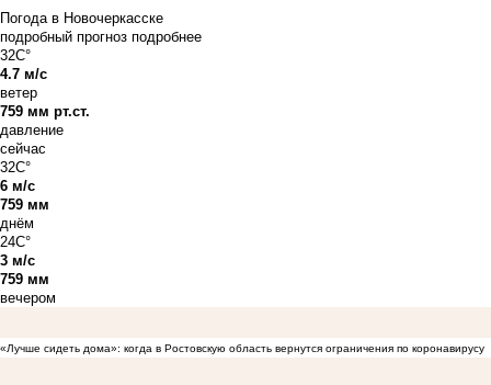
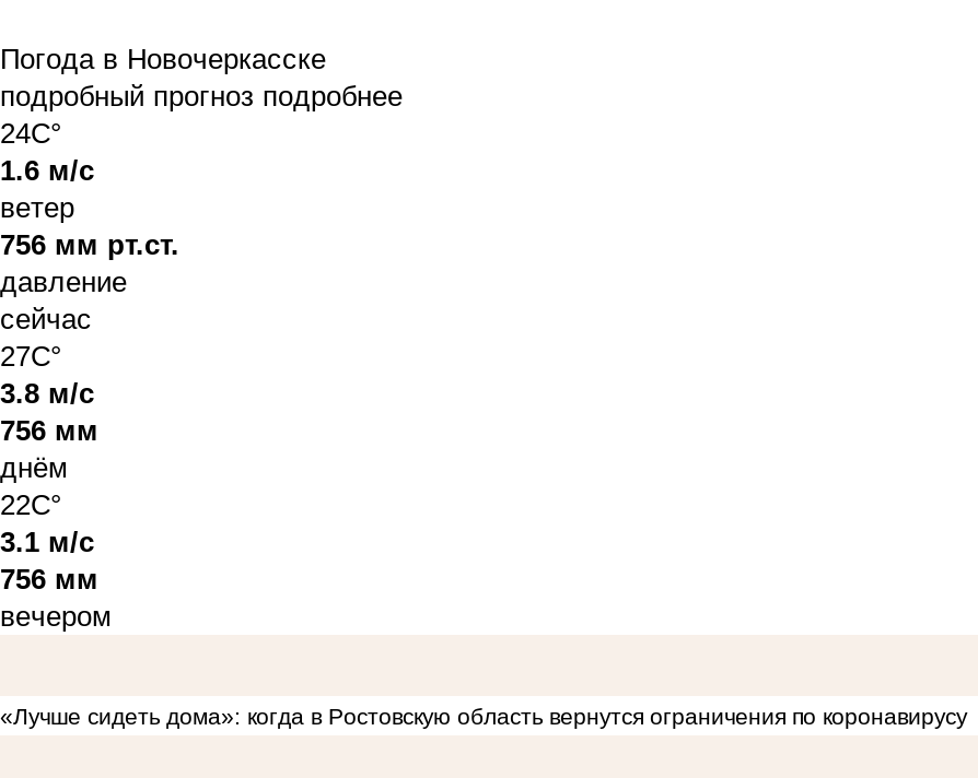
- 32C°
- 4.7 м/с
+ 24C°
+ 1.6 м/с

- 759 мм рт.ст.
+ 756 мм рт.ст.

- 32C°
- 6 м/с
- 759 мм
+ 27C°
+ 3.8 м/с
+ 756 мм

- 24C°
- 3 м/с
- 759 мм
+ 22C°
+ 3.1 м/с
+ 756 мм
